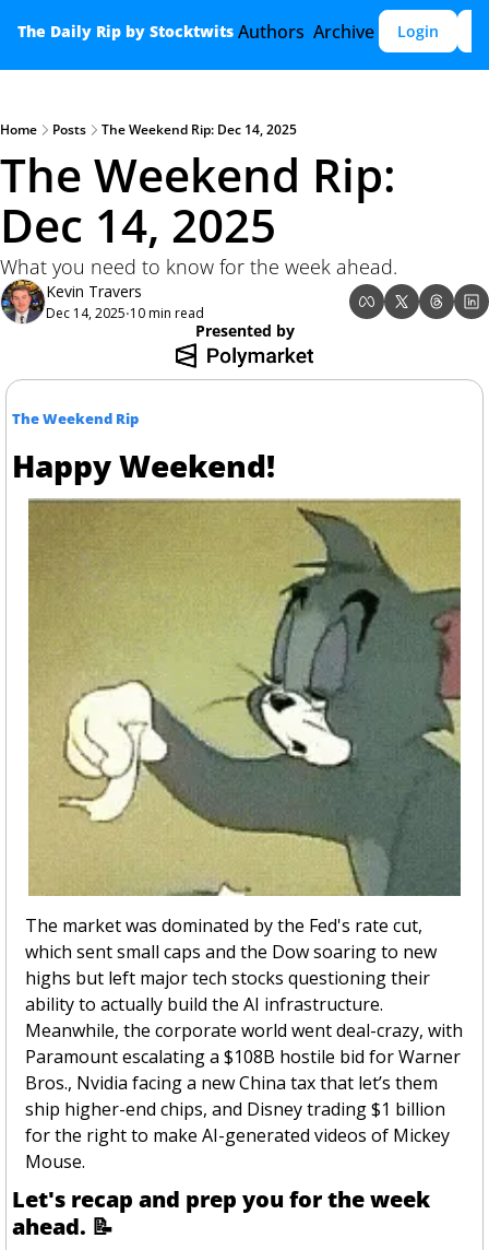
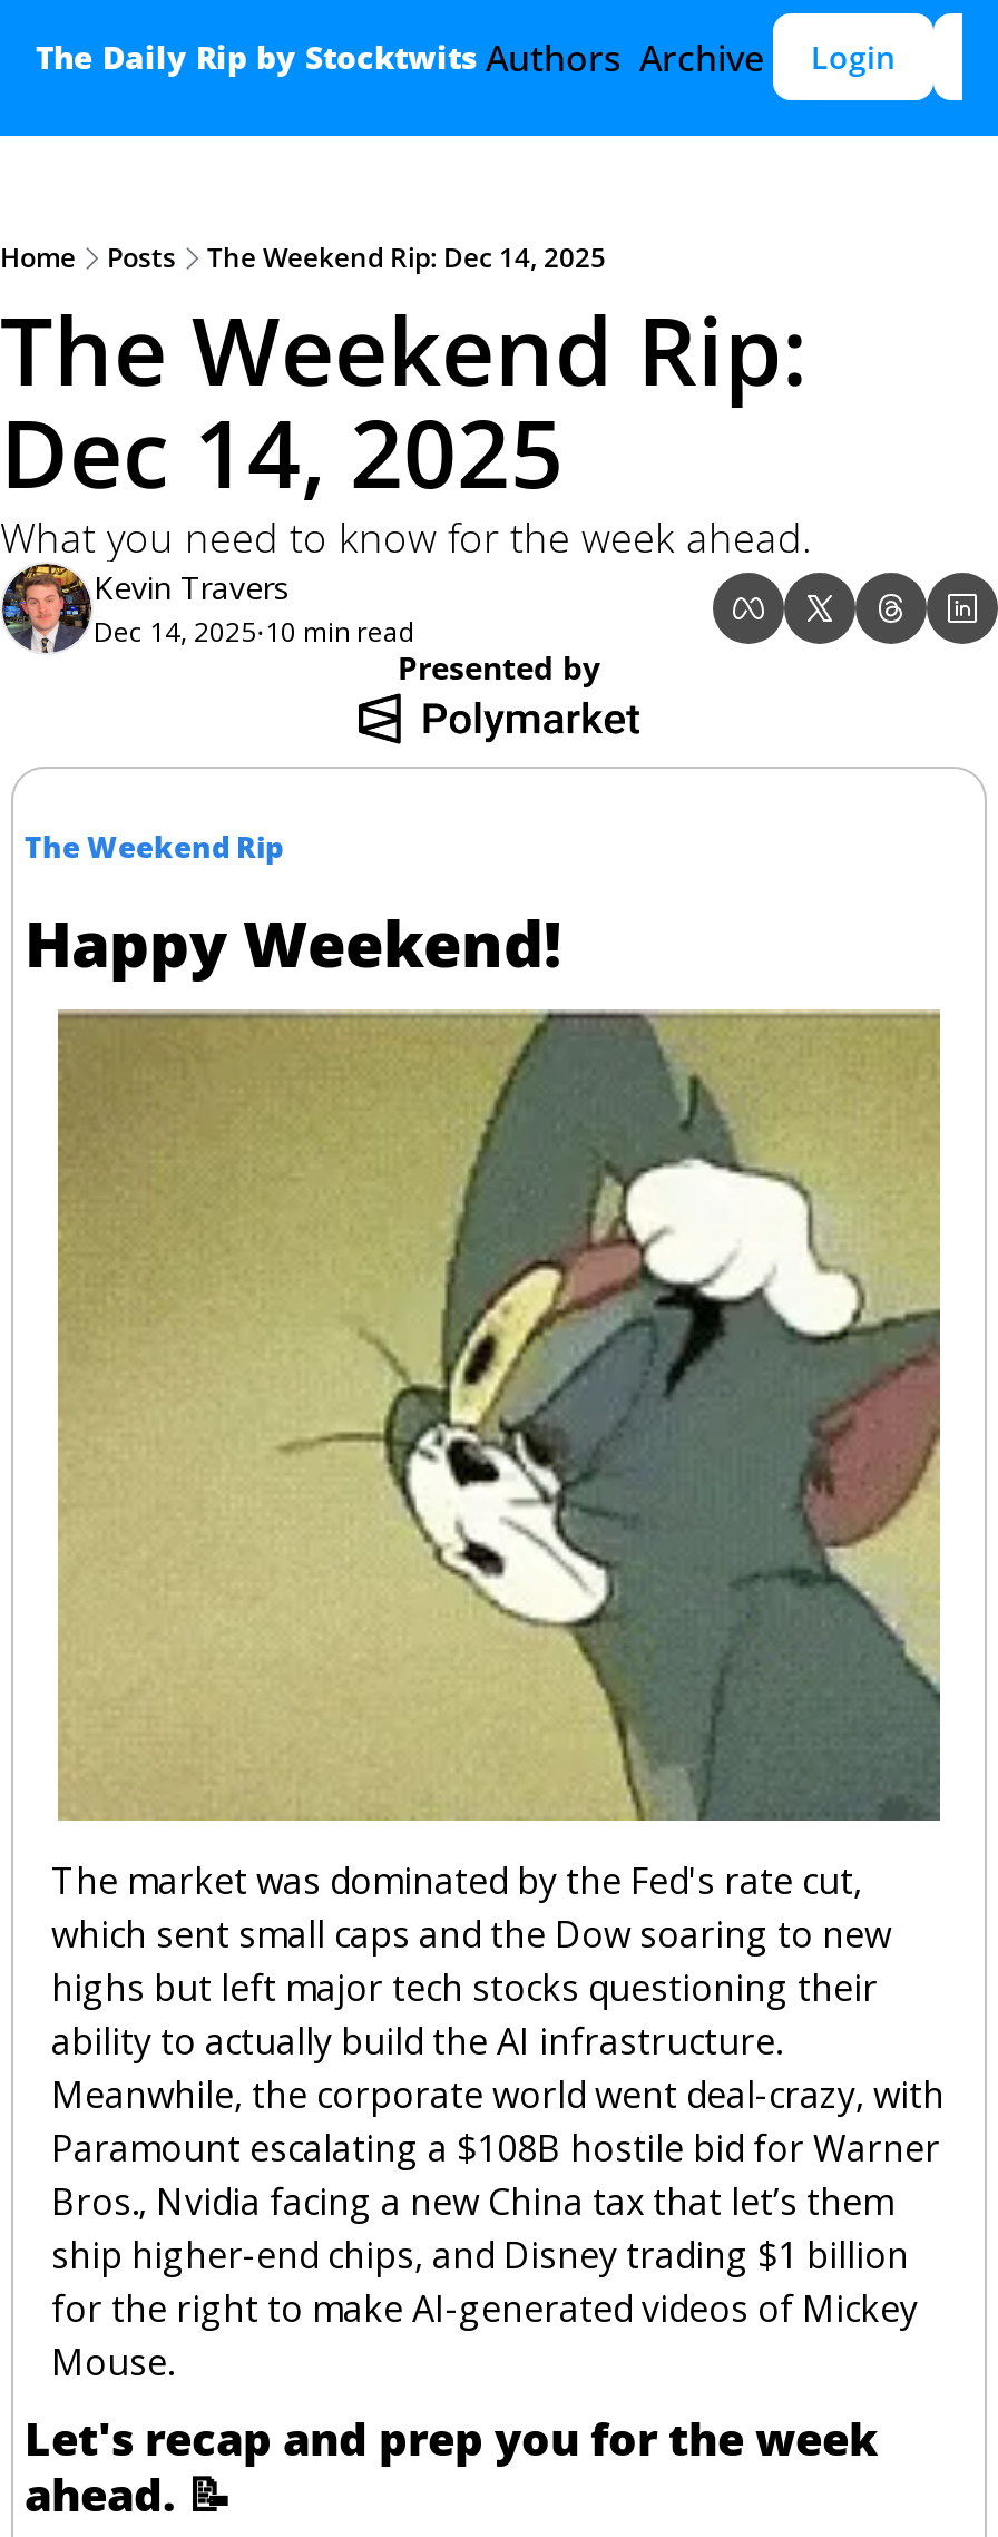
- [image]
+ [image]
